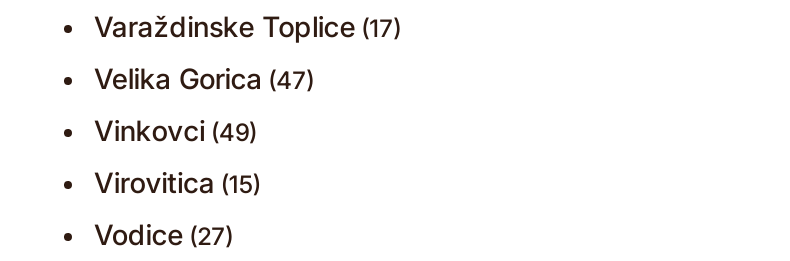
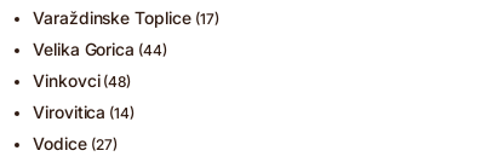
- Velika Gorica (47)
+ Velika Gorica (44)

- Vinkovci (49)
+ Vinkovci (48)

- Virovitica (15)
+ Virovitica (14)
